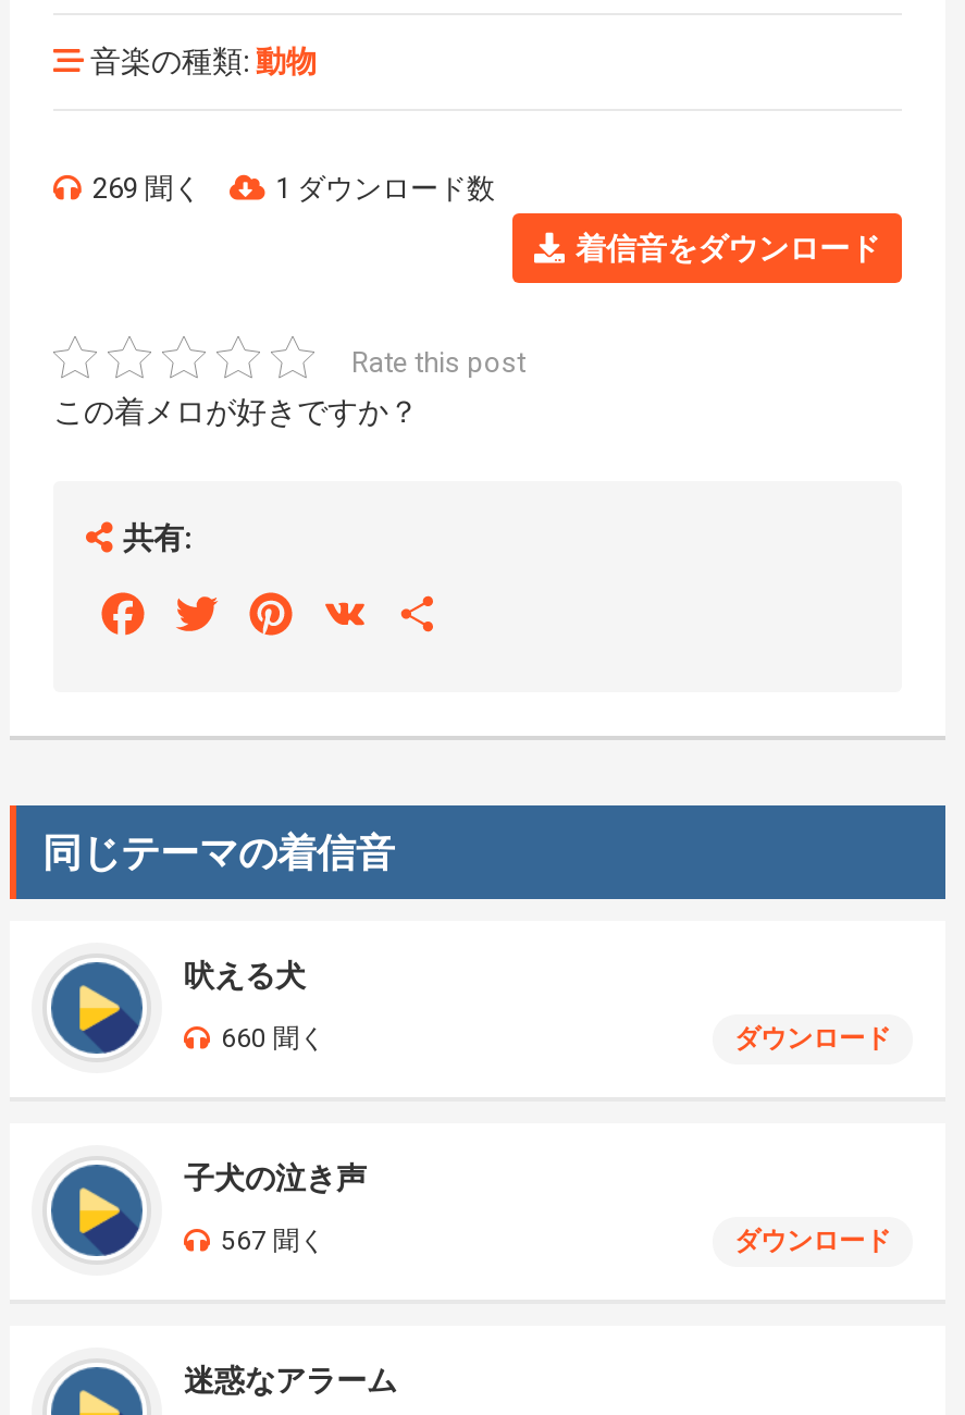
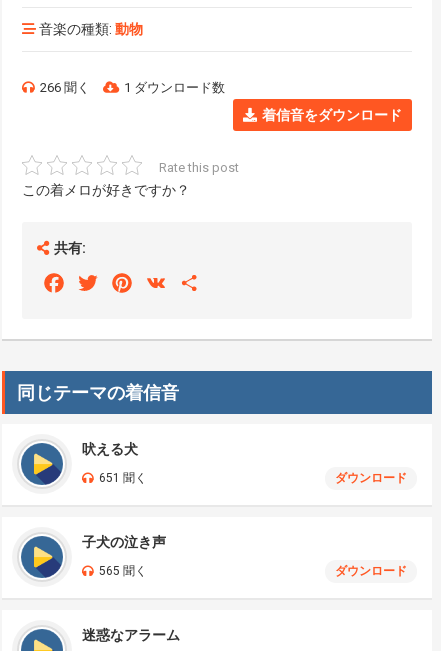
- 269 聞く
+ 266 聞く

- 660 聞く
+ 651 聞く

- 567 聞く
+ 565 聞く
